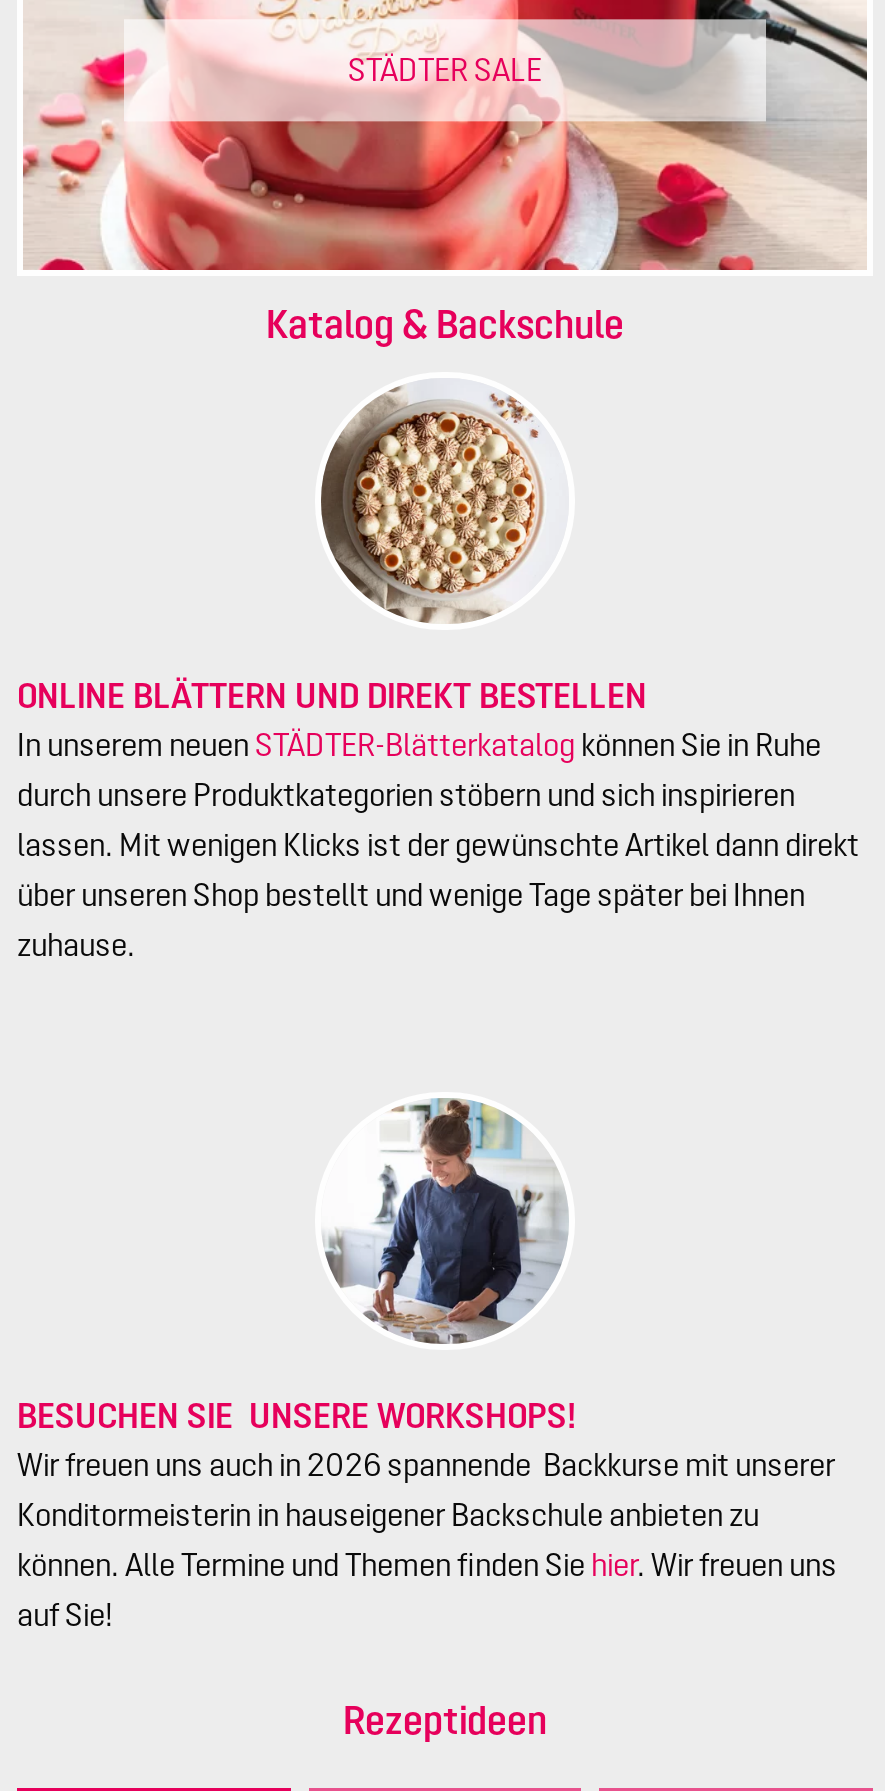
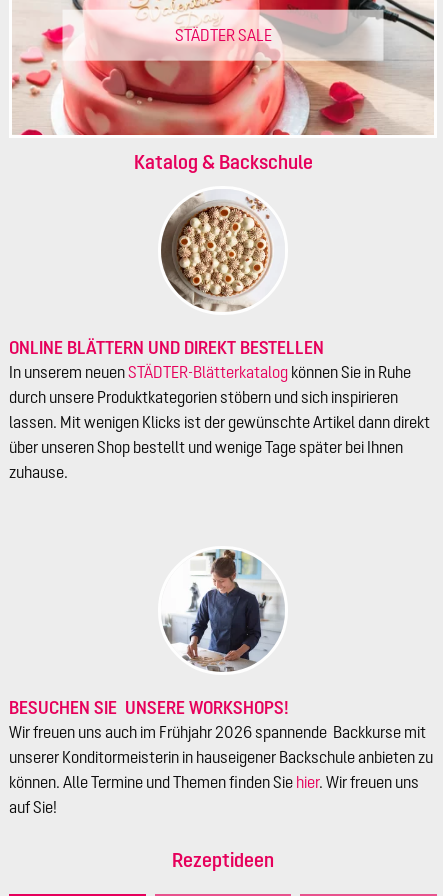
- Wir freuen uns auch in 2026 spannende Backkurse mit unserer
- Konditormeisterin in hauseigener Backschule anbieten zu
+ Wir freuen uns auch im Frühjahr 2026 spannende Backkurse mit
+ unserer Konditormeisterin in hauseigener Backschule anbieten zu
